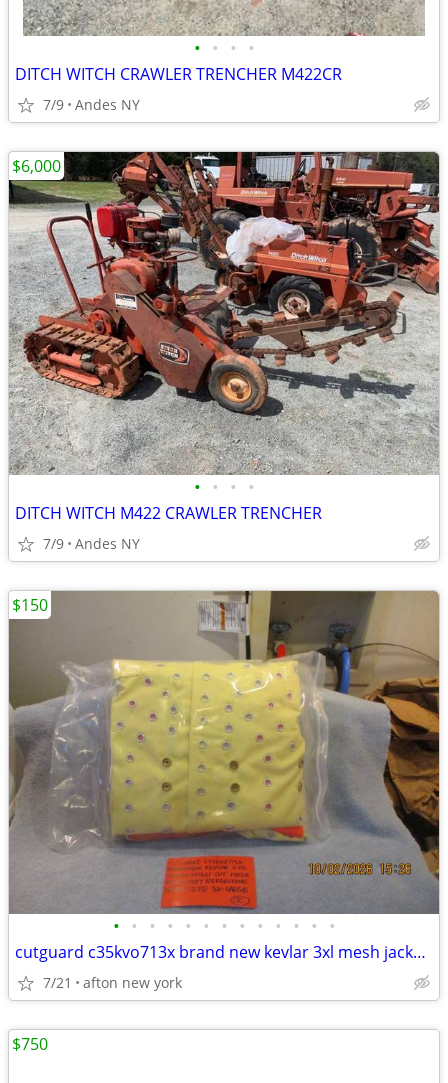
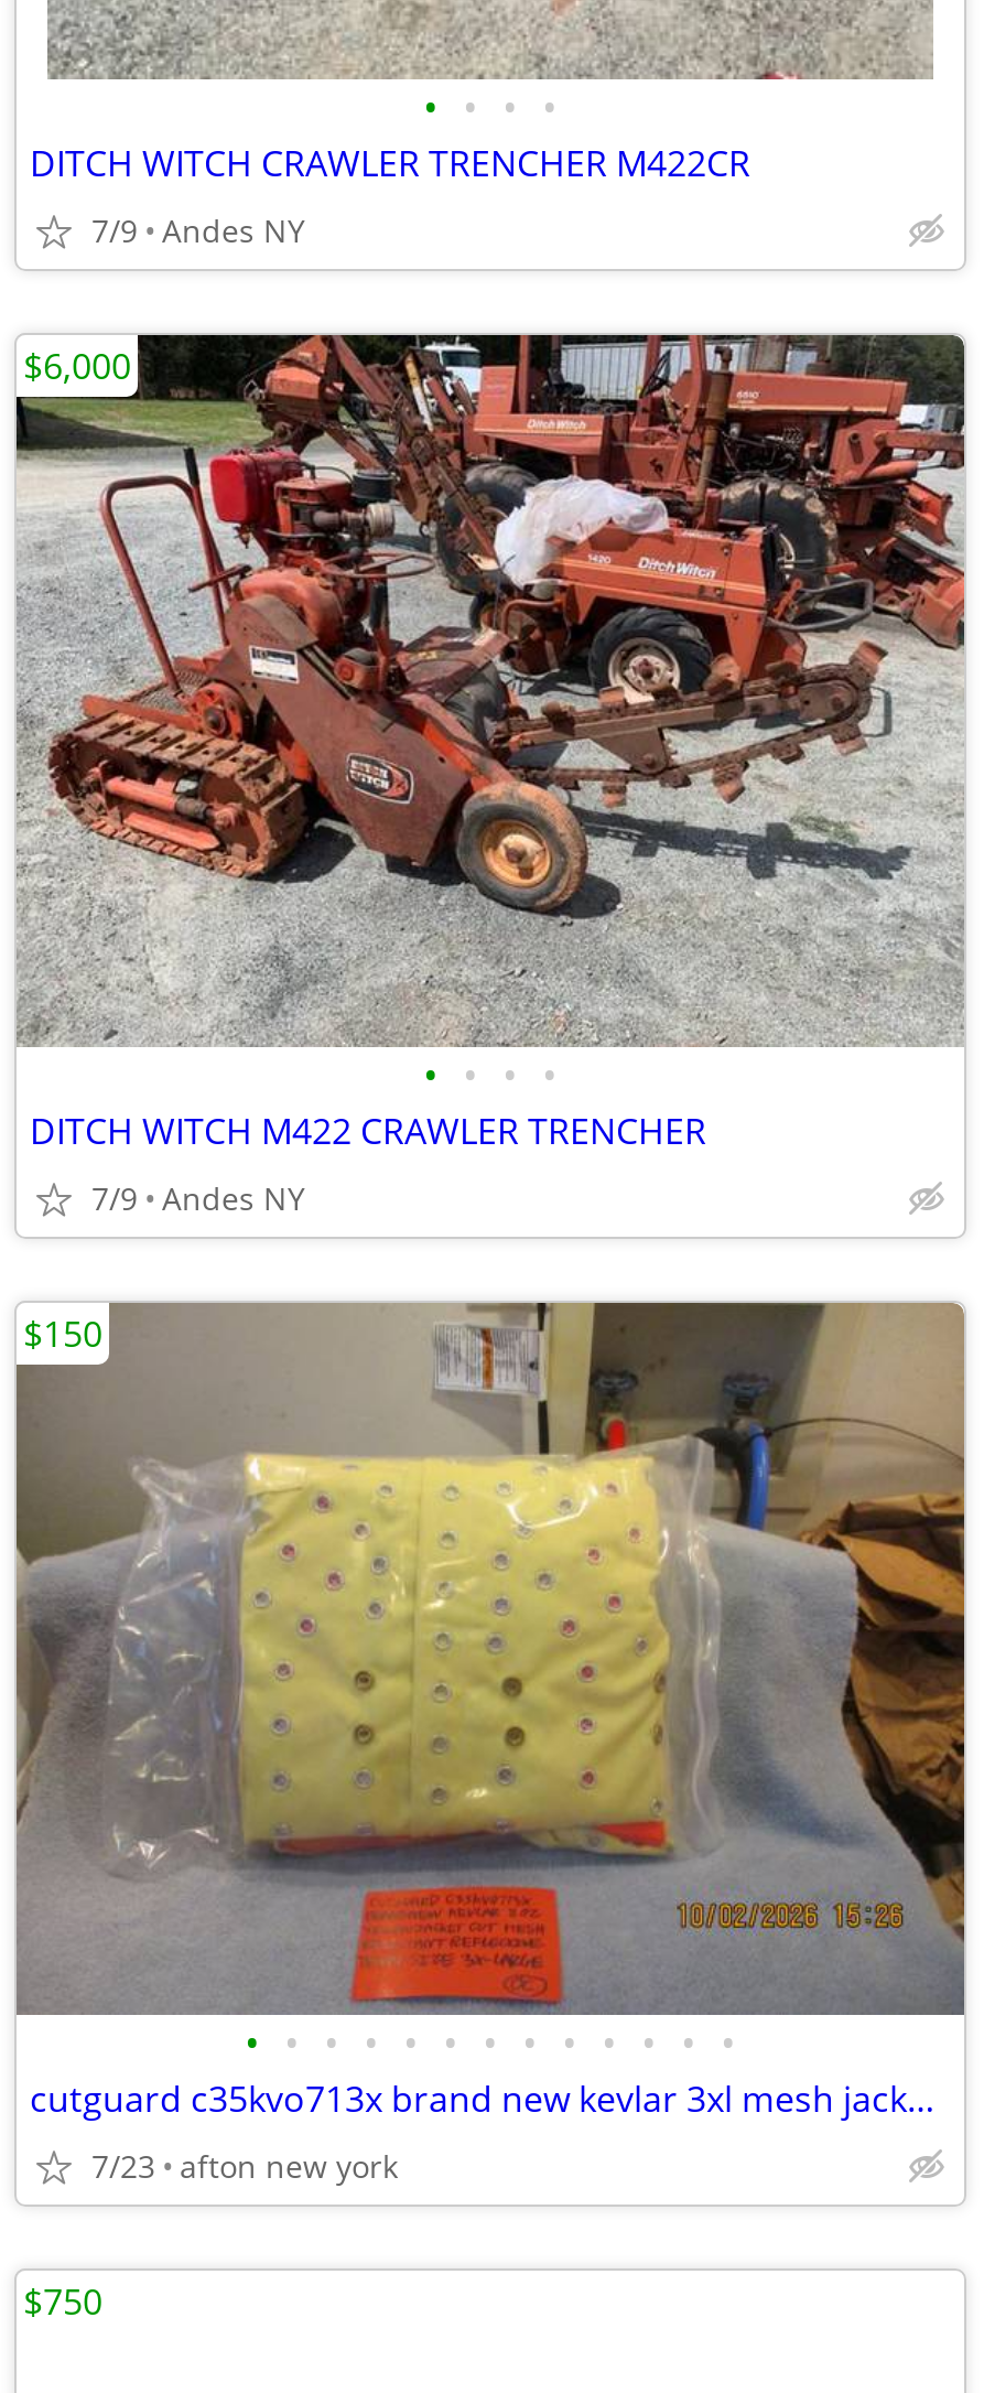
- 7/21 afton new york
+ 7/23 afton new york
